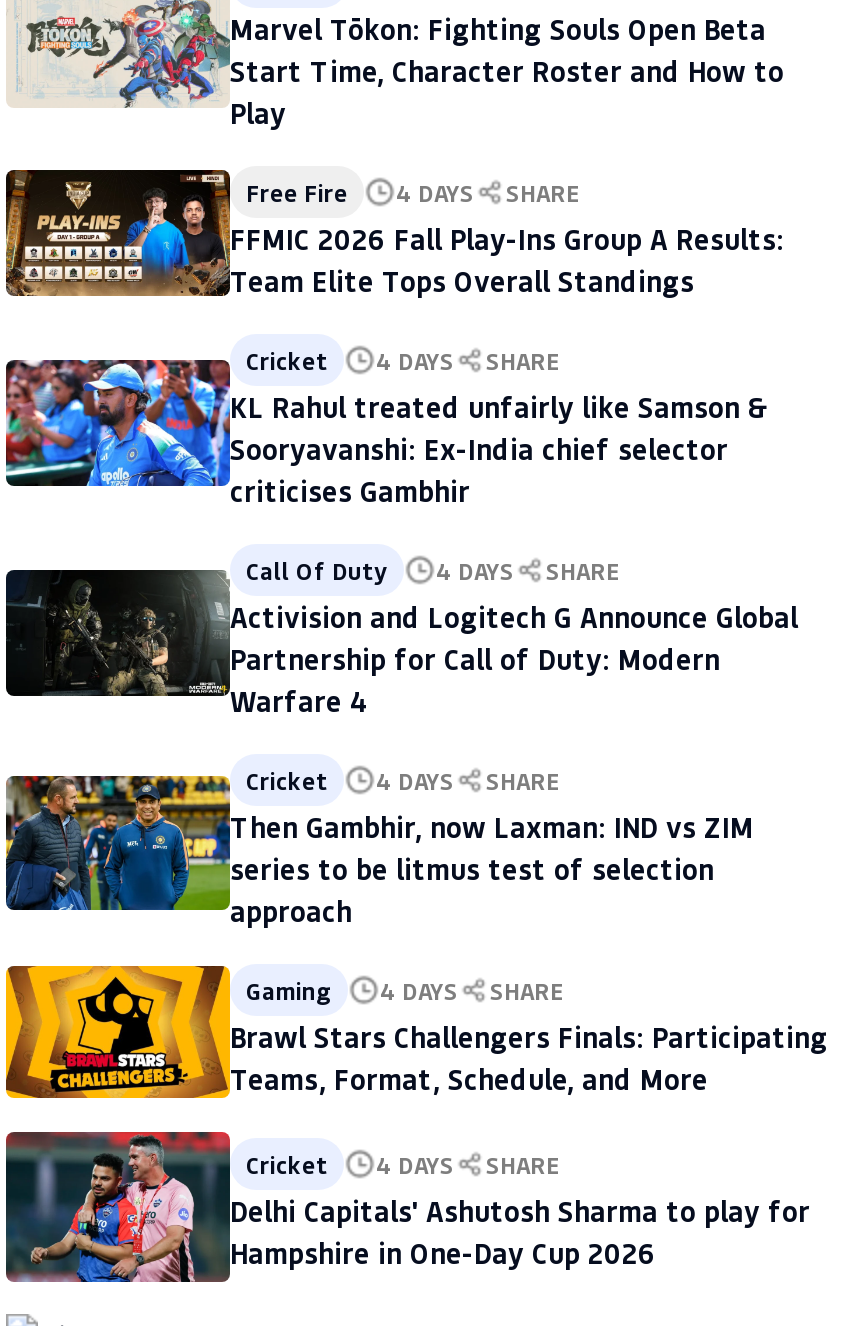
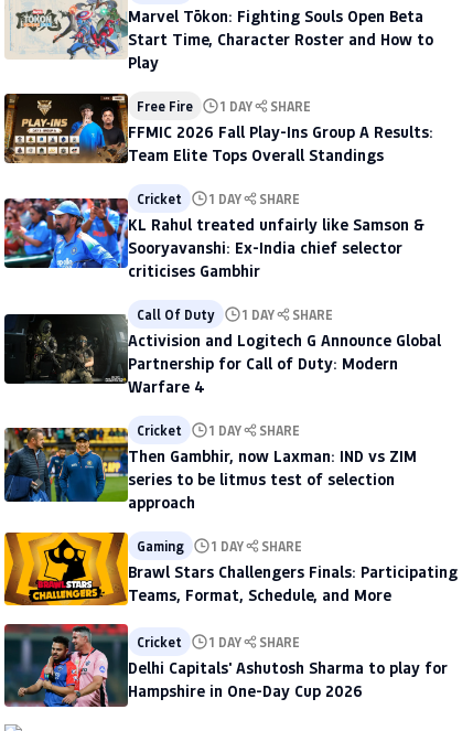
- Free Fire 4 DAYS SHARE
+ Free Fire 1 DAY SHARE

- Cricket 4 DAYS SHARE
+ Cricket 1 DAY SHARE

- Call Of Duty 4 DAYS SHARE
+ Call Of Duty 1 DAY SHARE

- Cricket 4 DAYS SHARE
+ Cricket 1 DAY SHARE

- Gaming 4 DAYS SHARE
+ Gaming 1 DAY SHARE

- Cricket 4 DAYS SHARE
+ Cricket 1 DAY SHARE
